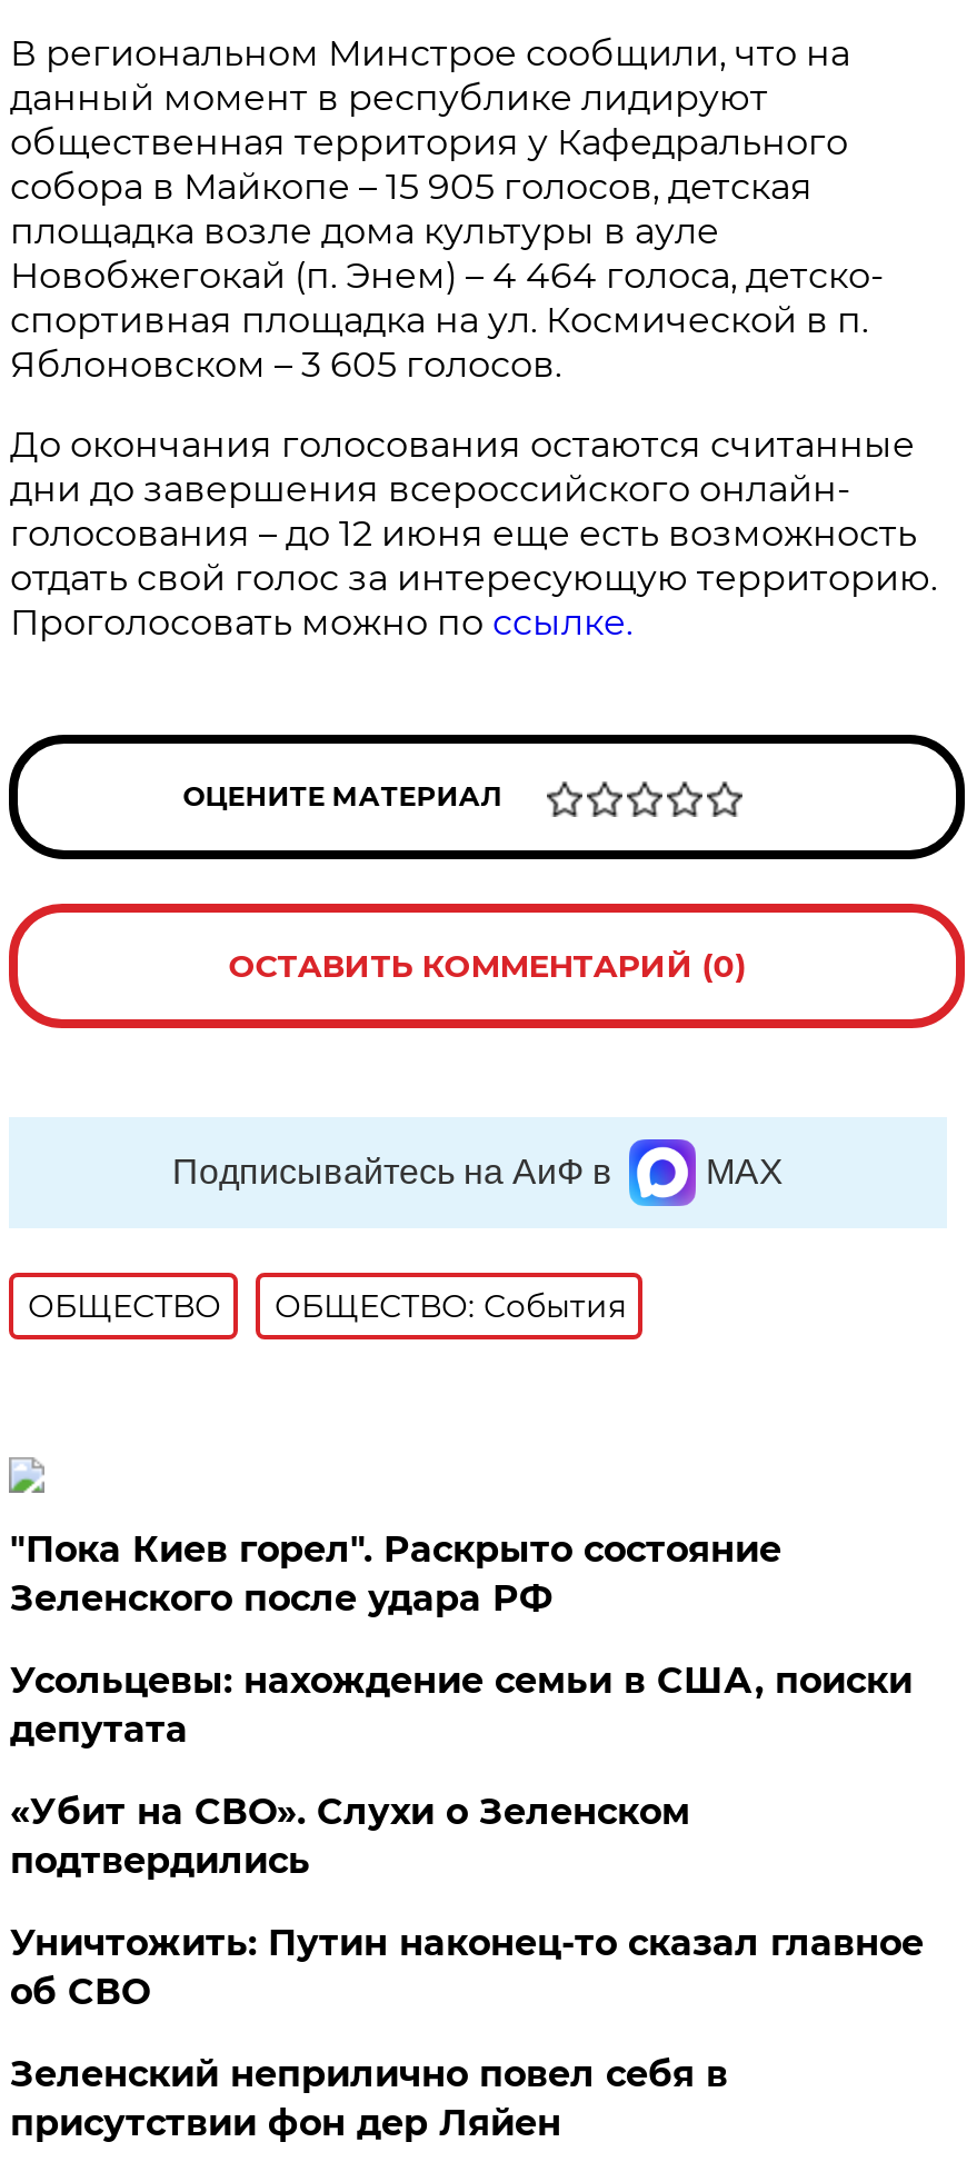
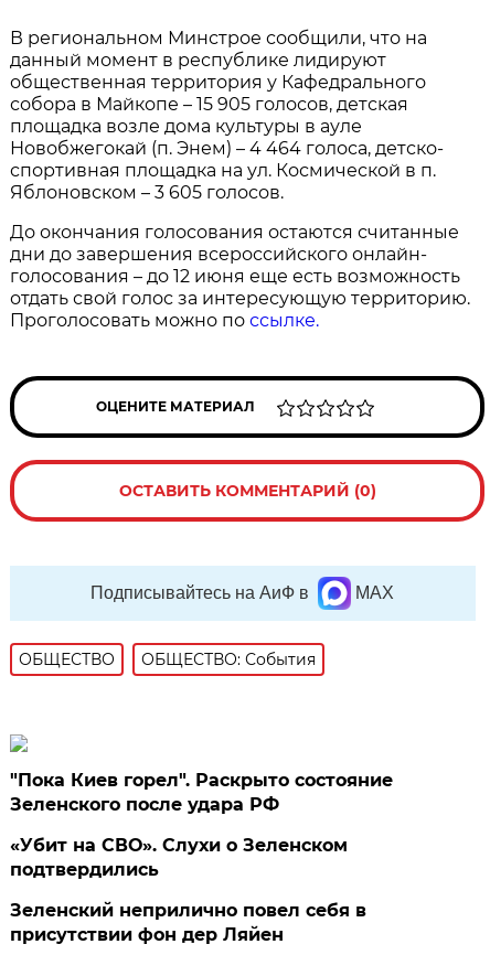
- Усольцевы: нахождение семьи в США, поиски
- депутата

- Уничтожить: Путин наконец-то сказал главное
- об СВО
